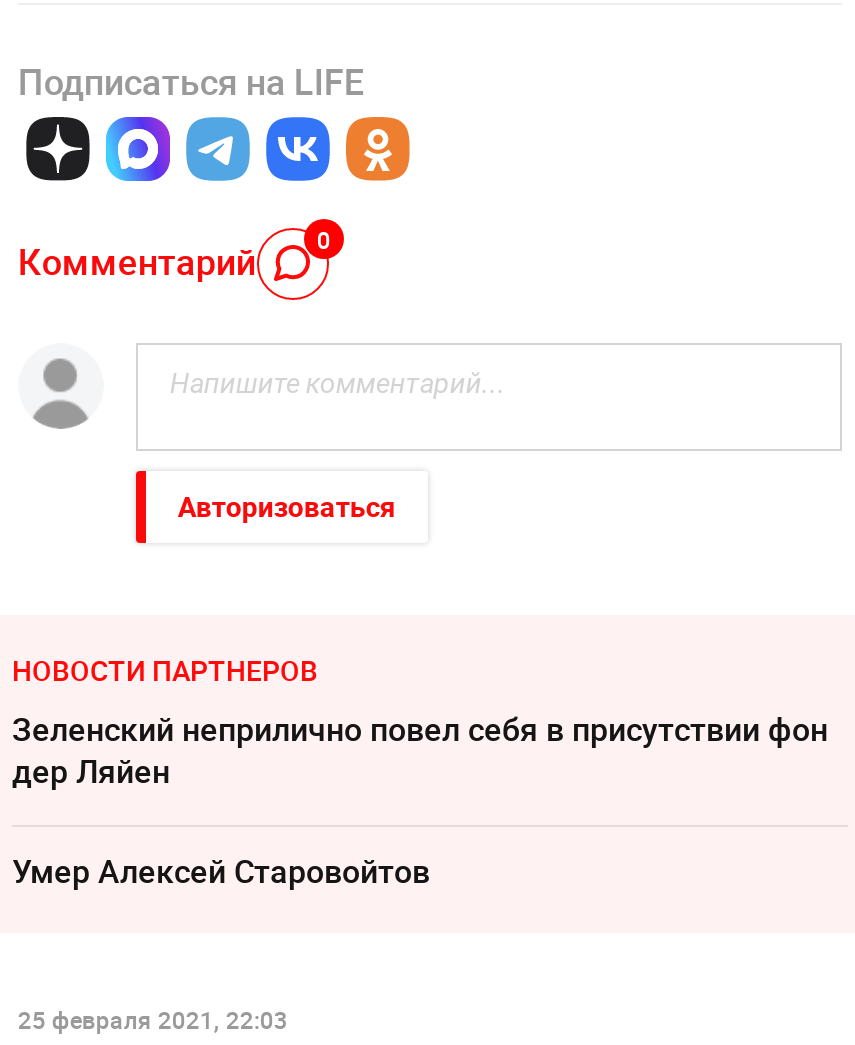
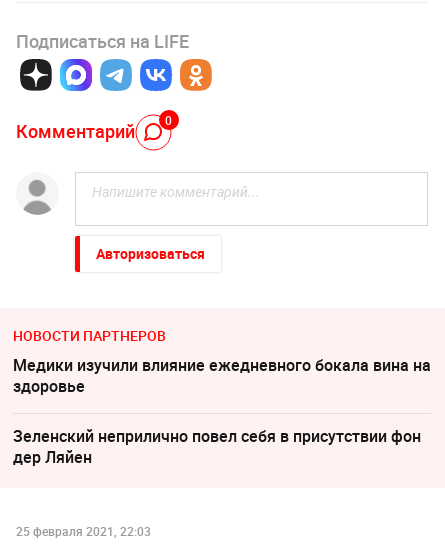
+ Медики изучили влияние ежедневного бокала вина на
+ здоровье

moved down: Зеленский неприлично повел cебя в присутствии фон | дер Ляйен

- Умер Алексeй Старовойтов
